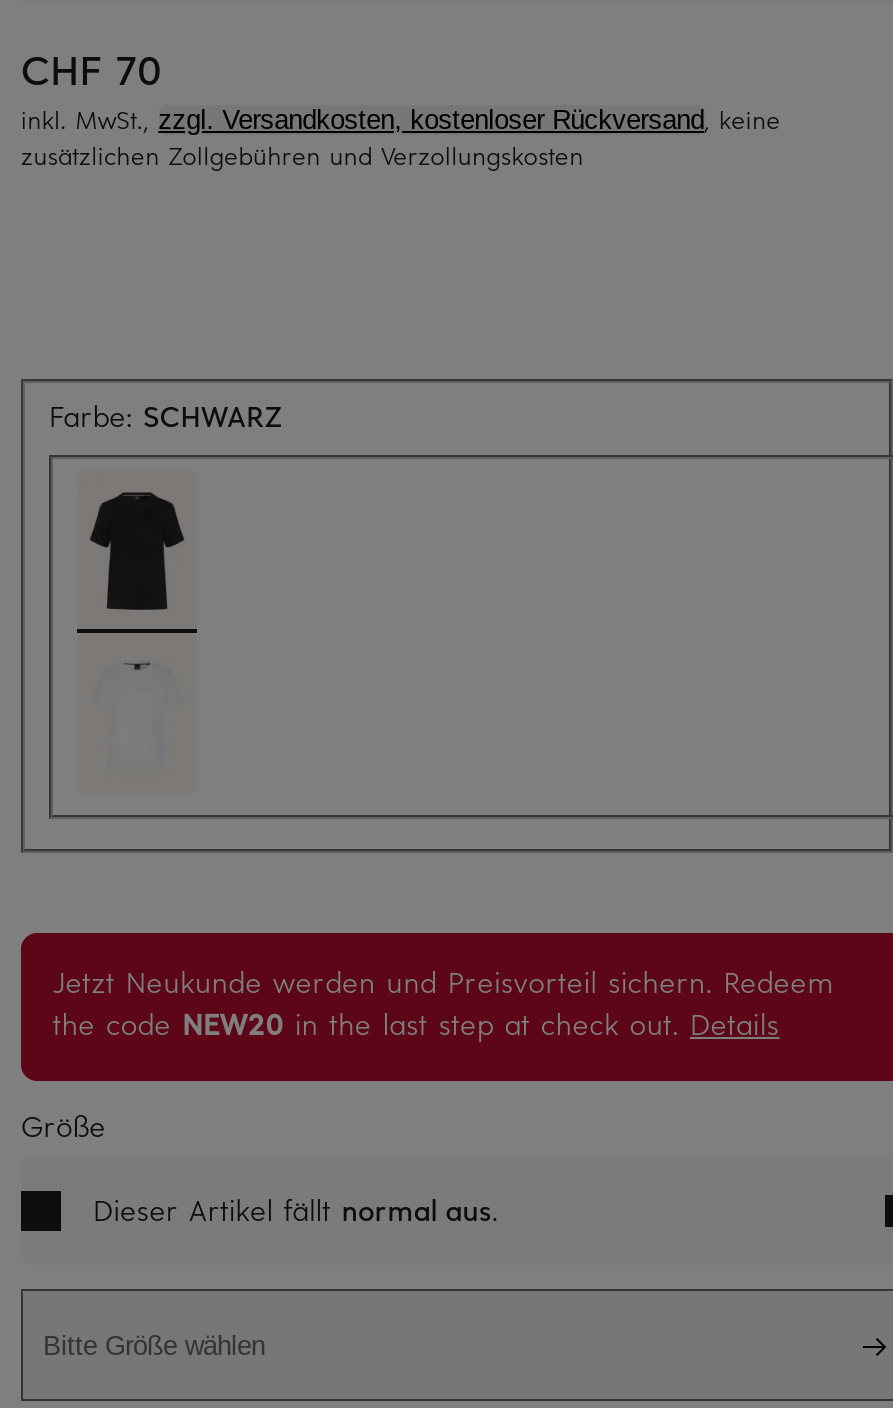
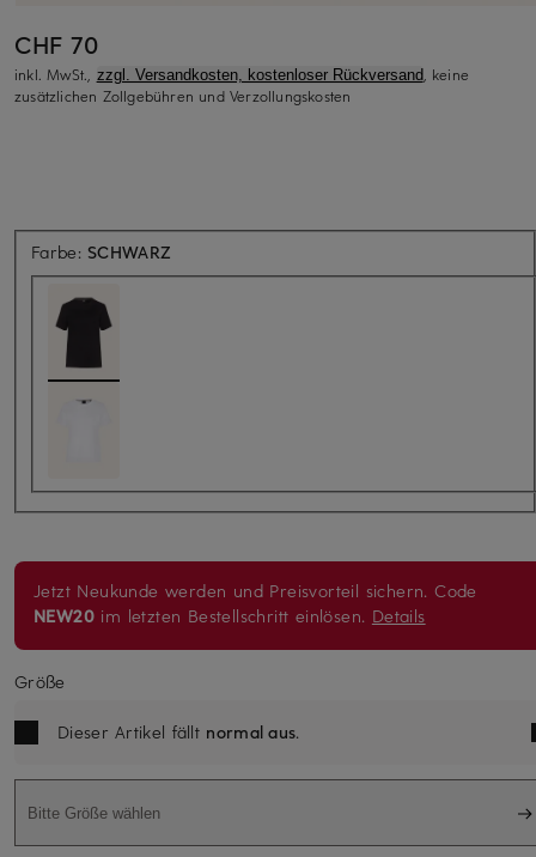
- Jetzt Neukunde werden und Preisvorteil sichern. Redeem
- the code NEW20 in the last step at check out. Details
+ Jetzt Neukunde werden und Preisvorteil sichern. Code
+ NEW20 im letzten Bestellschritt einlösen. Details
